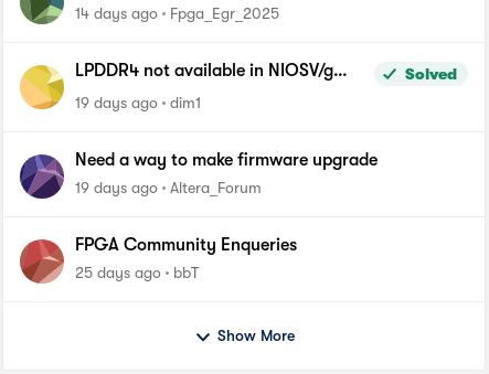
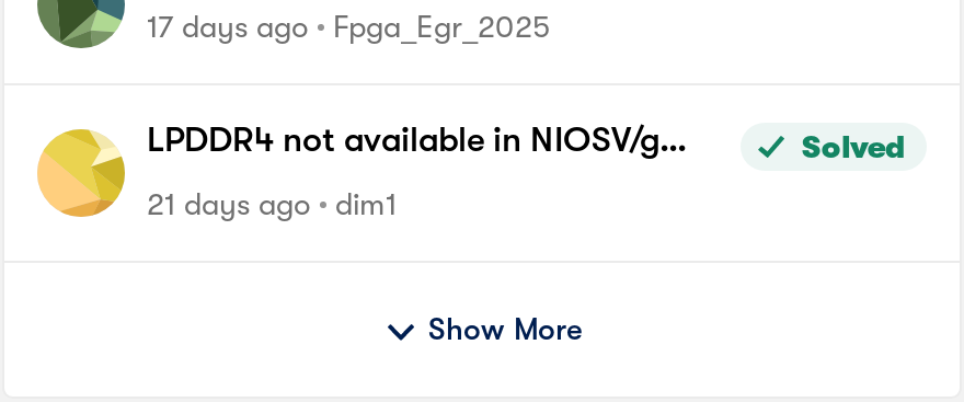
- 14 days ago Fpga_Egr_2025
+ 17 days ago Fpga_Egr_2025

- 19 days ago
+ 21 days ago

- [image]
- Need a way to make firmware upgrade
- 19 days ago
- Altera_Forum
- FPGA Community Enqueries
- 25 days ago
- bbT

- [image]
